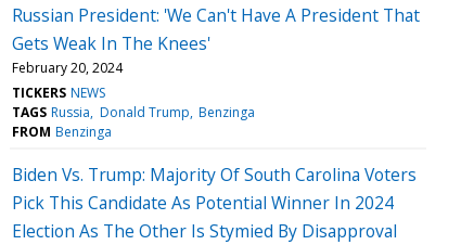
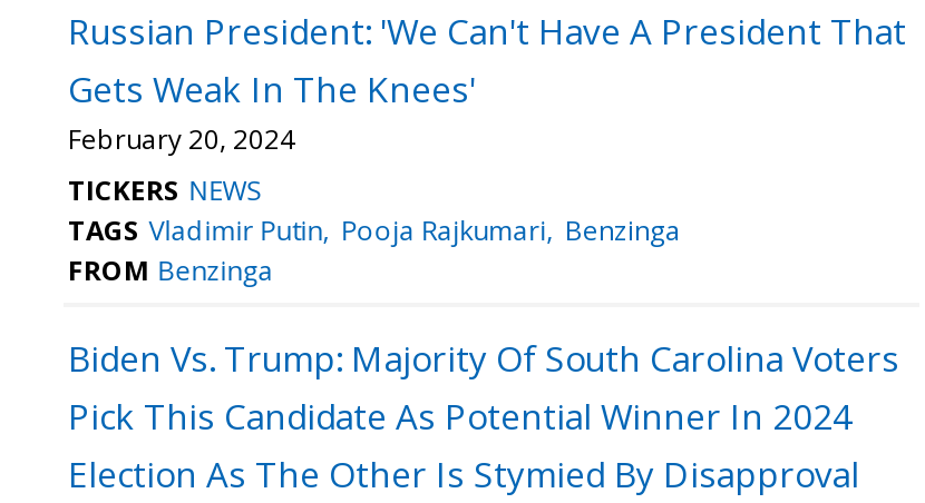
- TAGS Russia Donald Trump Benzinga
+ TAGS Vladimir Putin Pooja Rajkumari Benzinga
